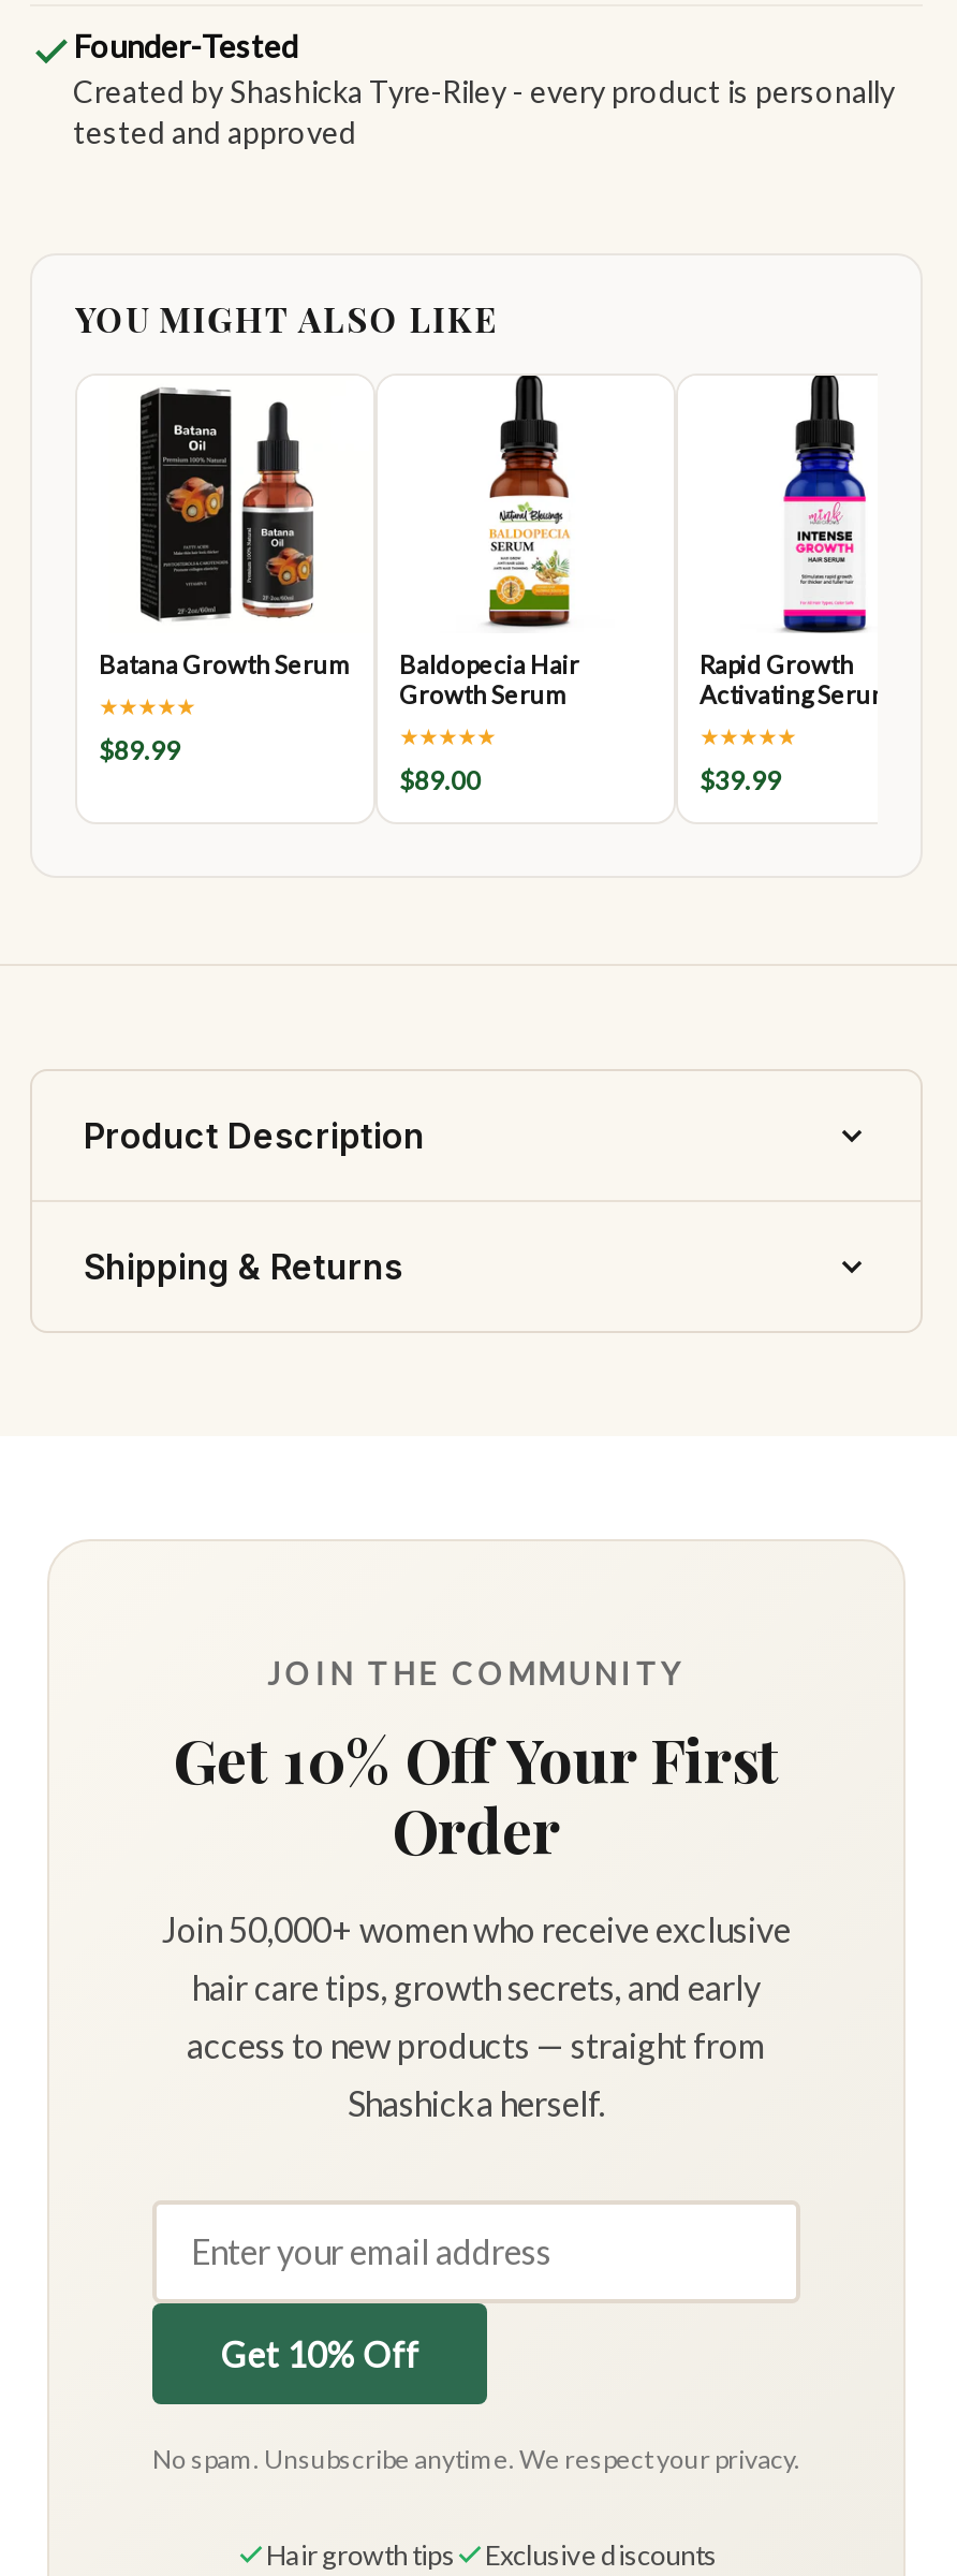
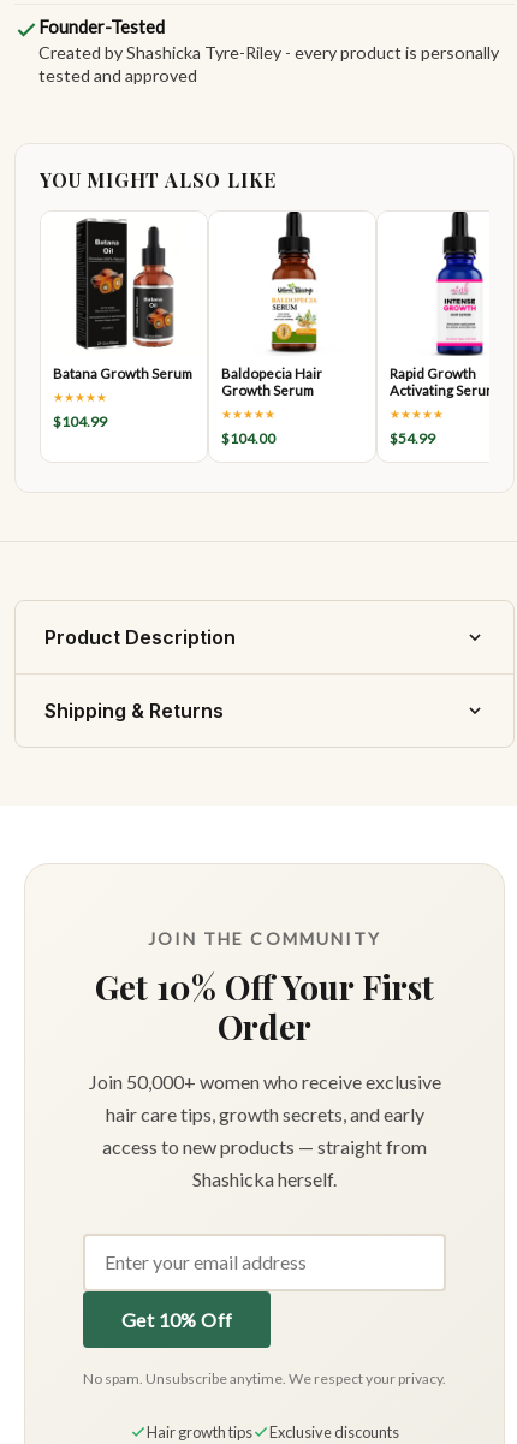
- $89.99
+ $104.99

- $89.00
+ $104.00

- $39.99
+ $54.99
